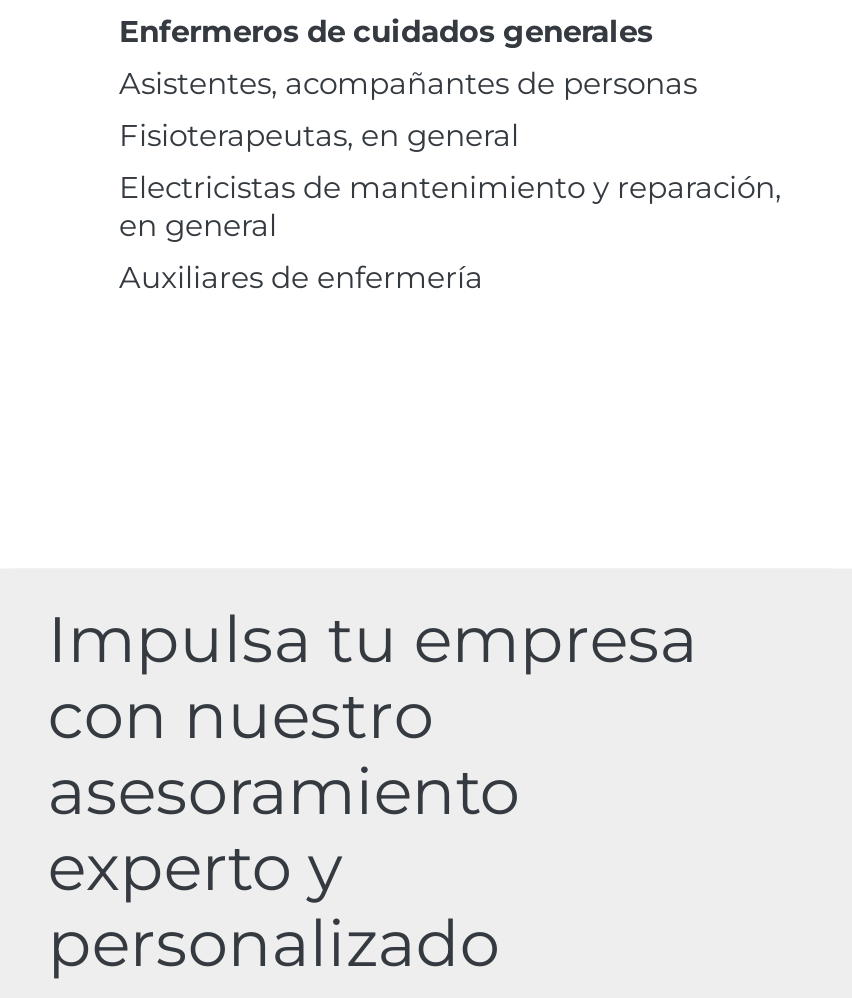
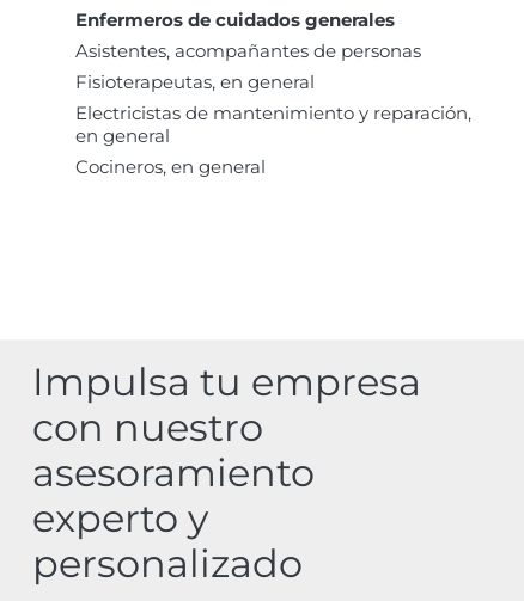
- Auxiliares de enfermería
+ Cocineros, en general
